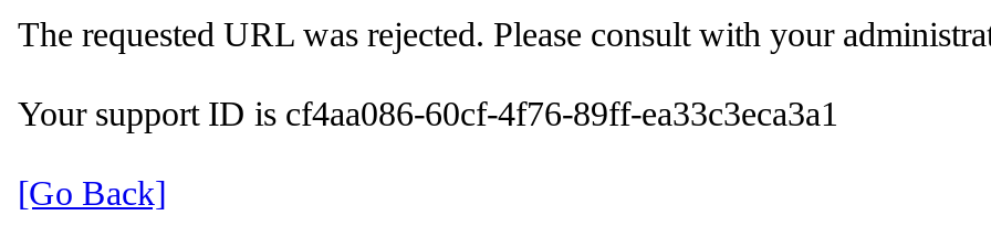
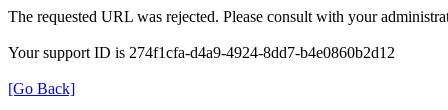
- Your support ID is cf4aa086-60cf-4f76-89ff-ea33c3eca3a1
+ Your support ID is 274f1cfa-d4a9-4924-8dd7-b4e0860b2d12
